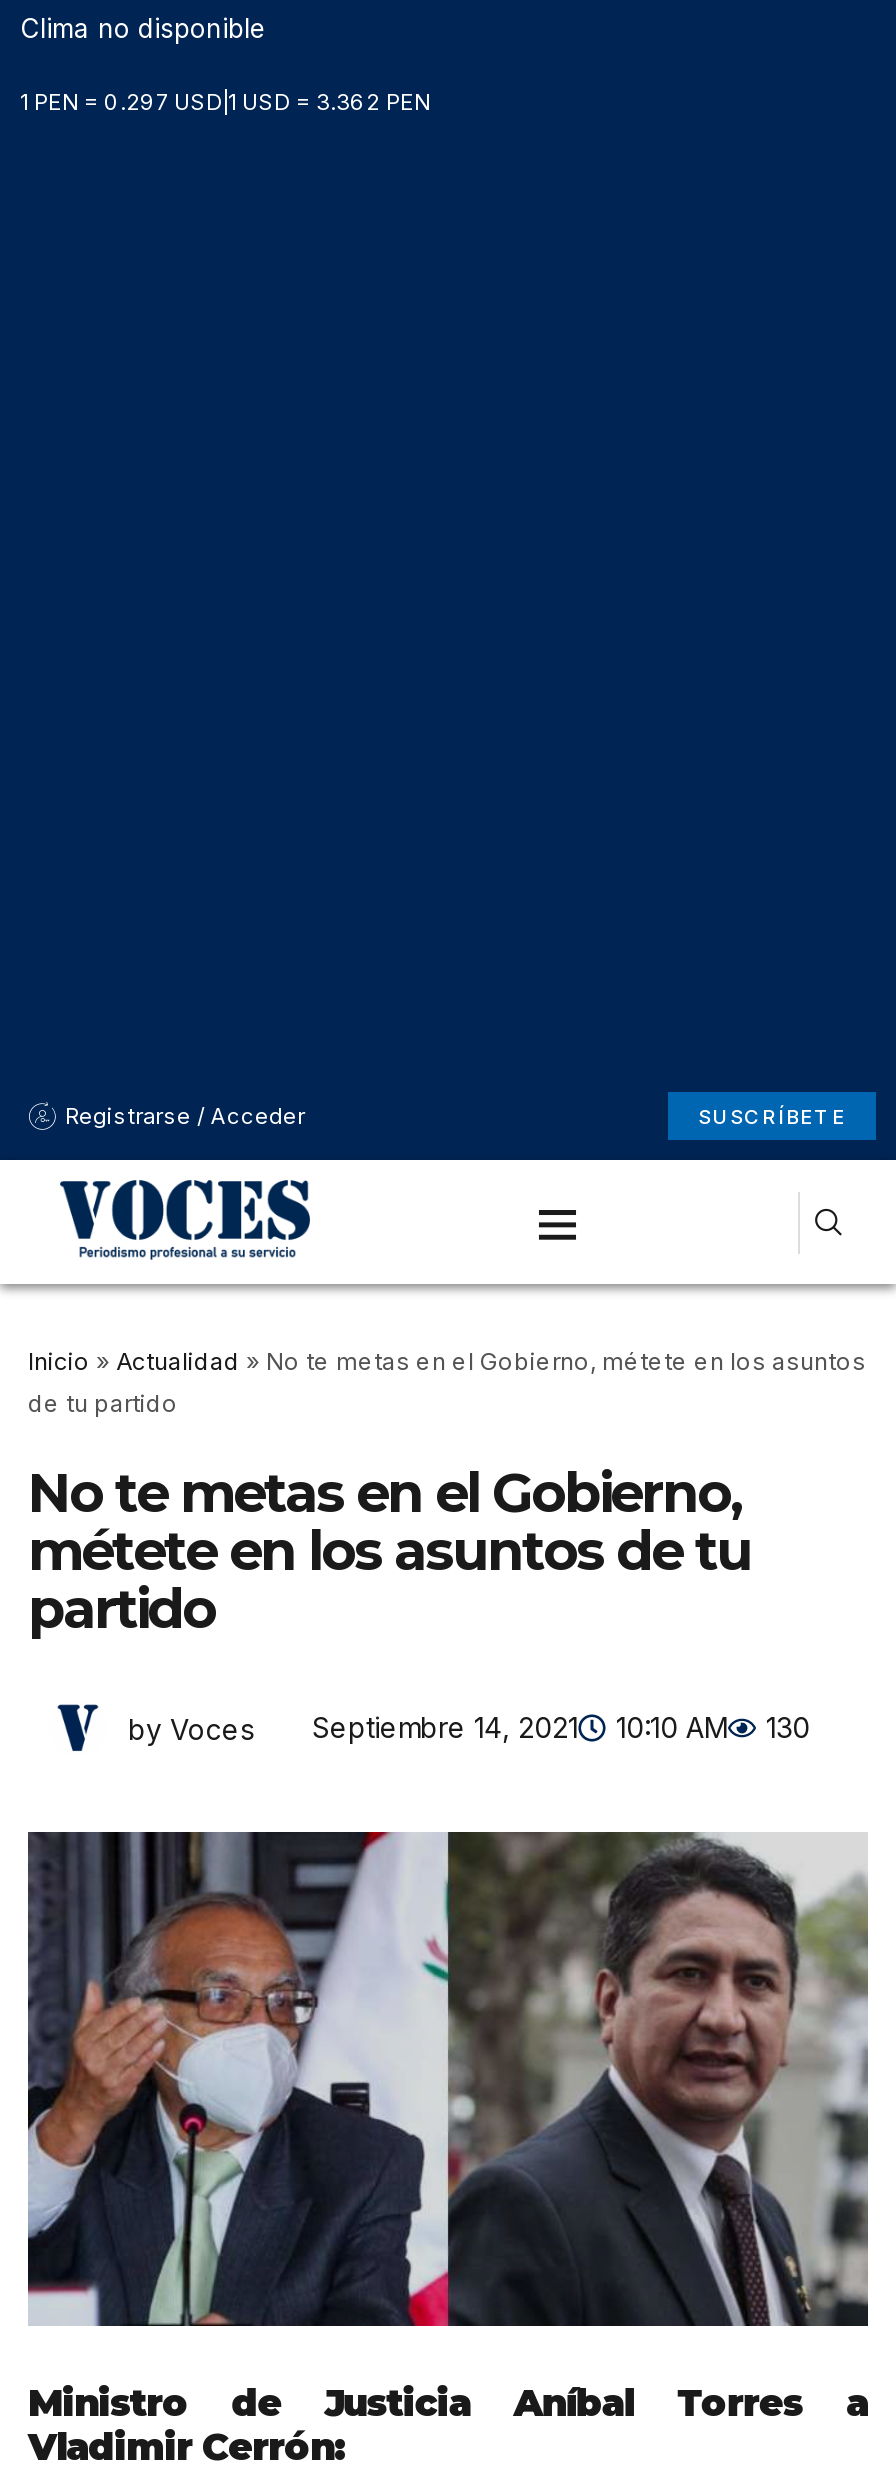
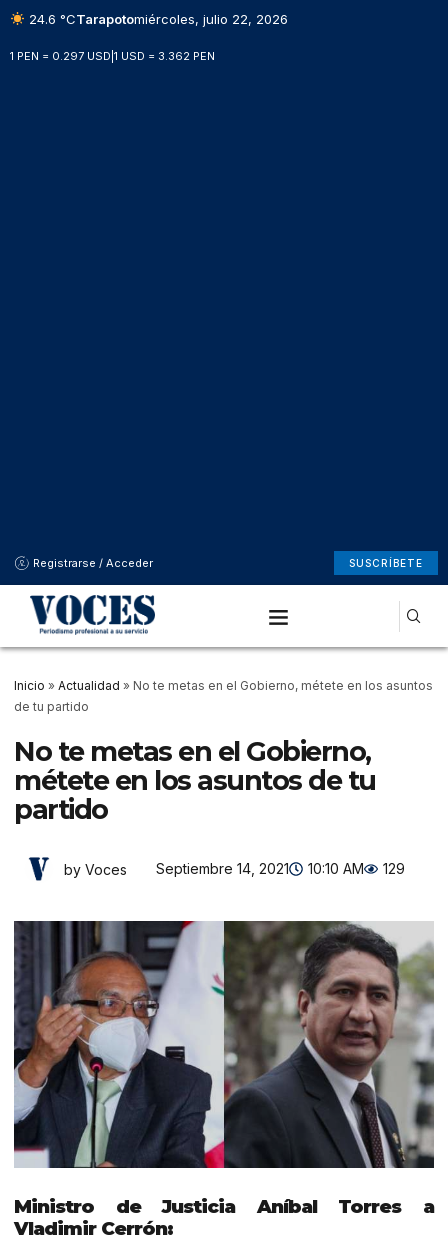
- Clima no disponible
+ 24.6 °CTarapotomiércoles, julio 22, 2026

- by Voces Septiembre 14, 2021 10:10 AM 130
+ by Voces Septiembre 14, 2021 10:10 AM 129
